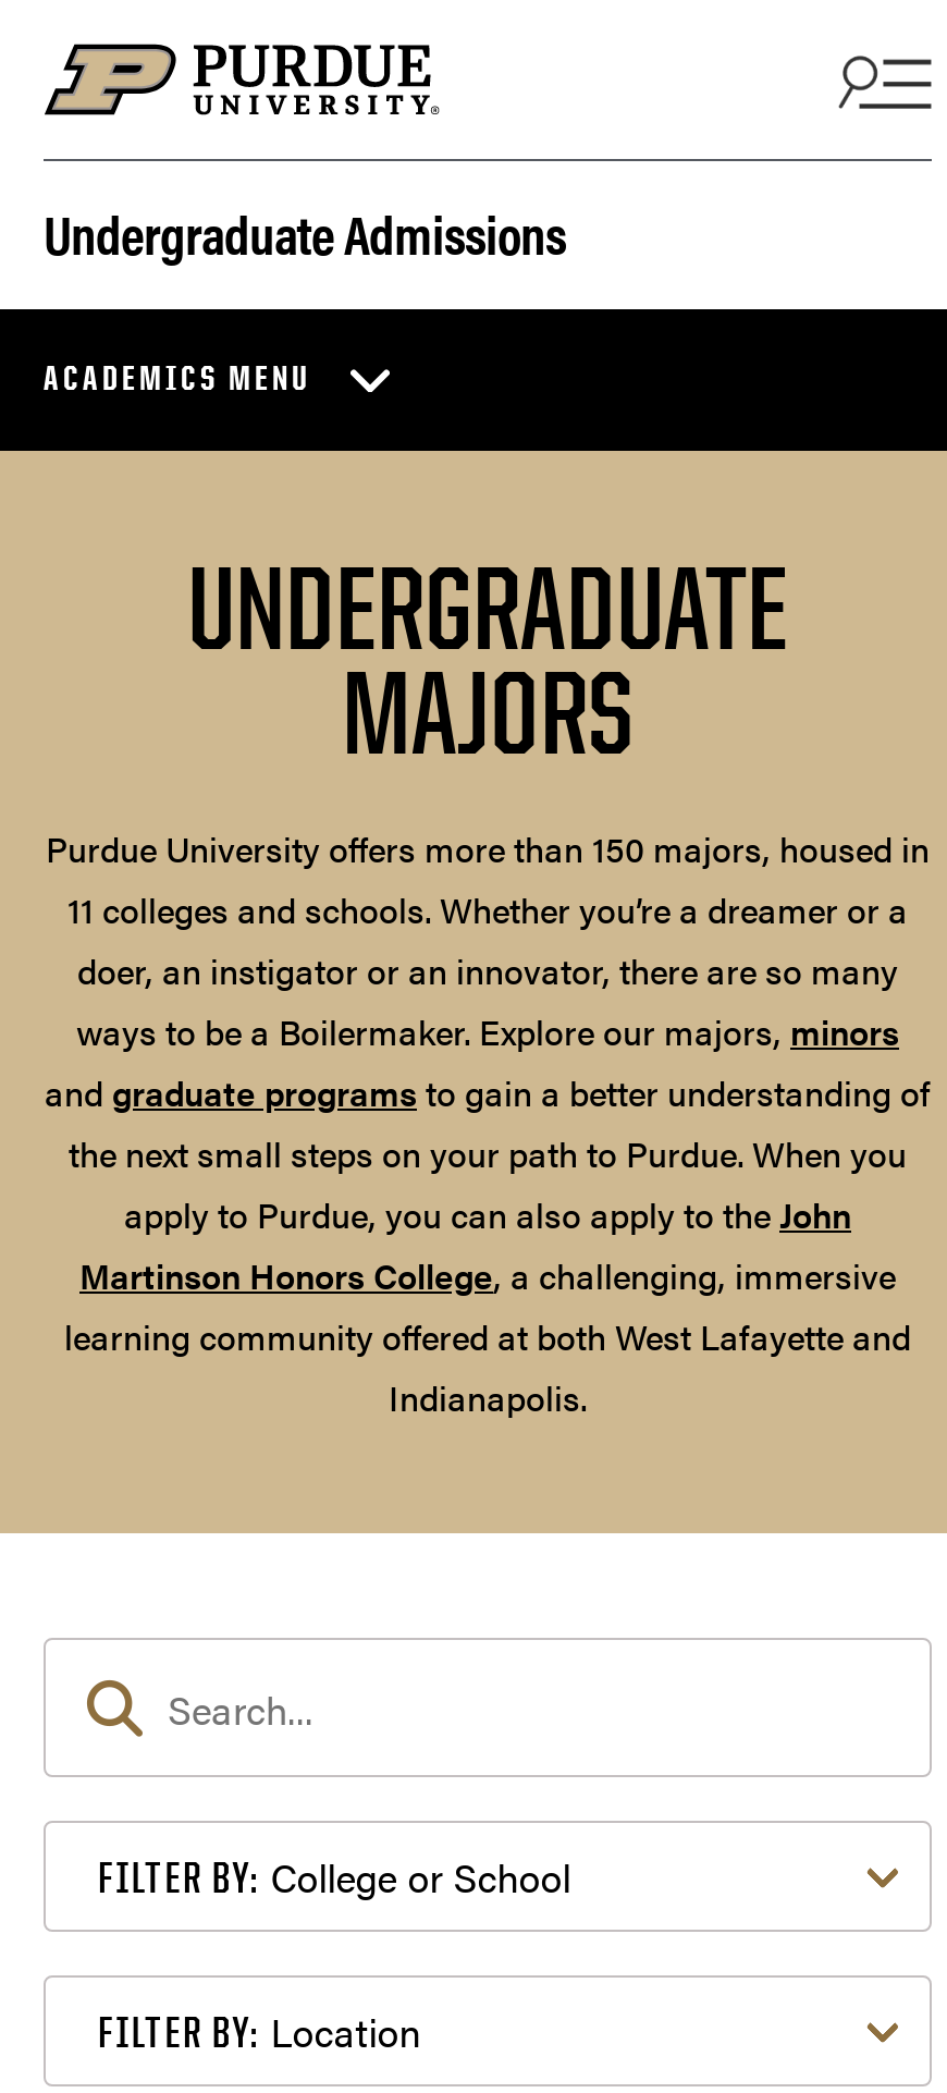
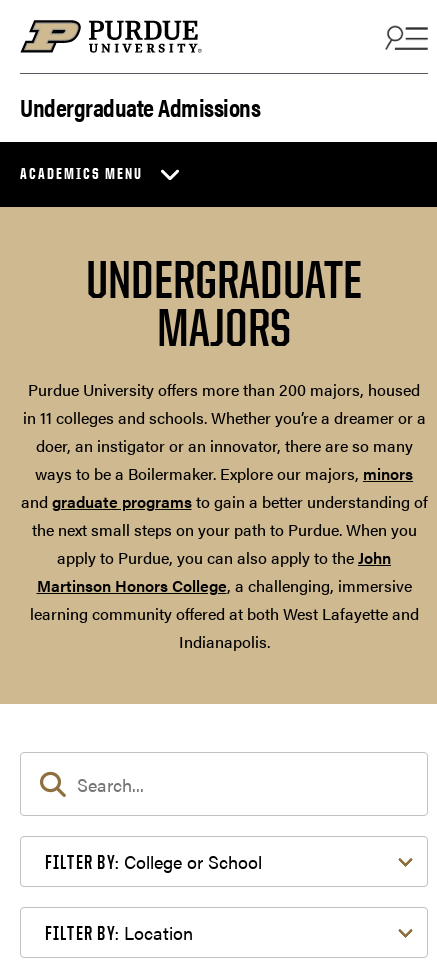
- Purdue University offers more than 150 majors, housed in
- 11 colleges and schools. Whether you’re a dreamer or a
+ Purdue University offers more than 200 majors, housed
+ in 11 colleges and schools. Whether you’re a dreamer or a
